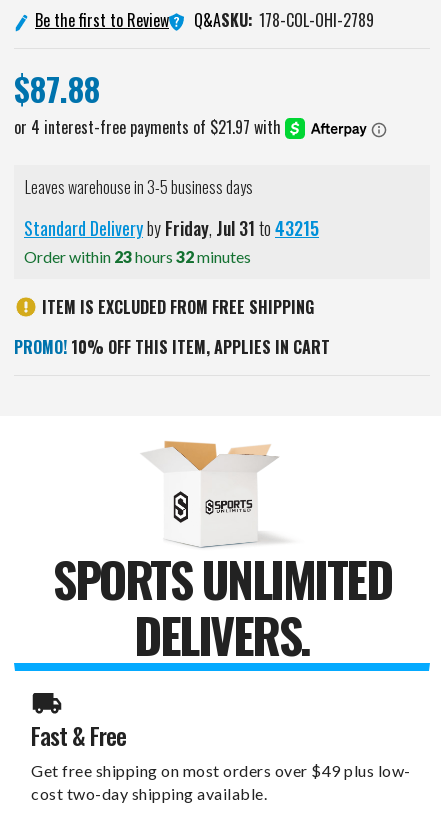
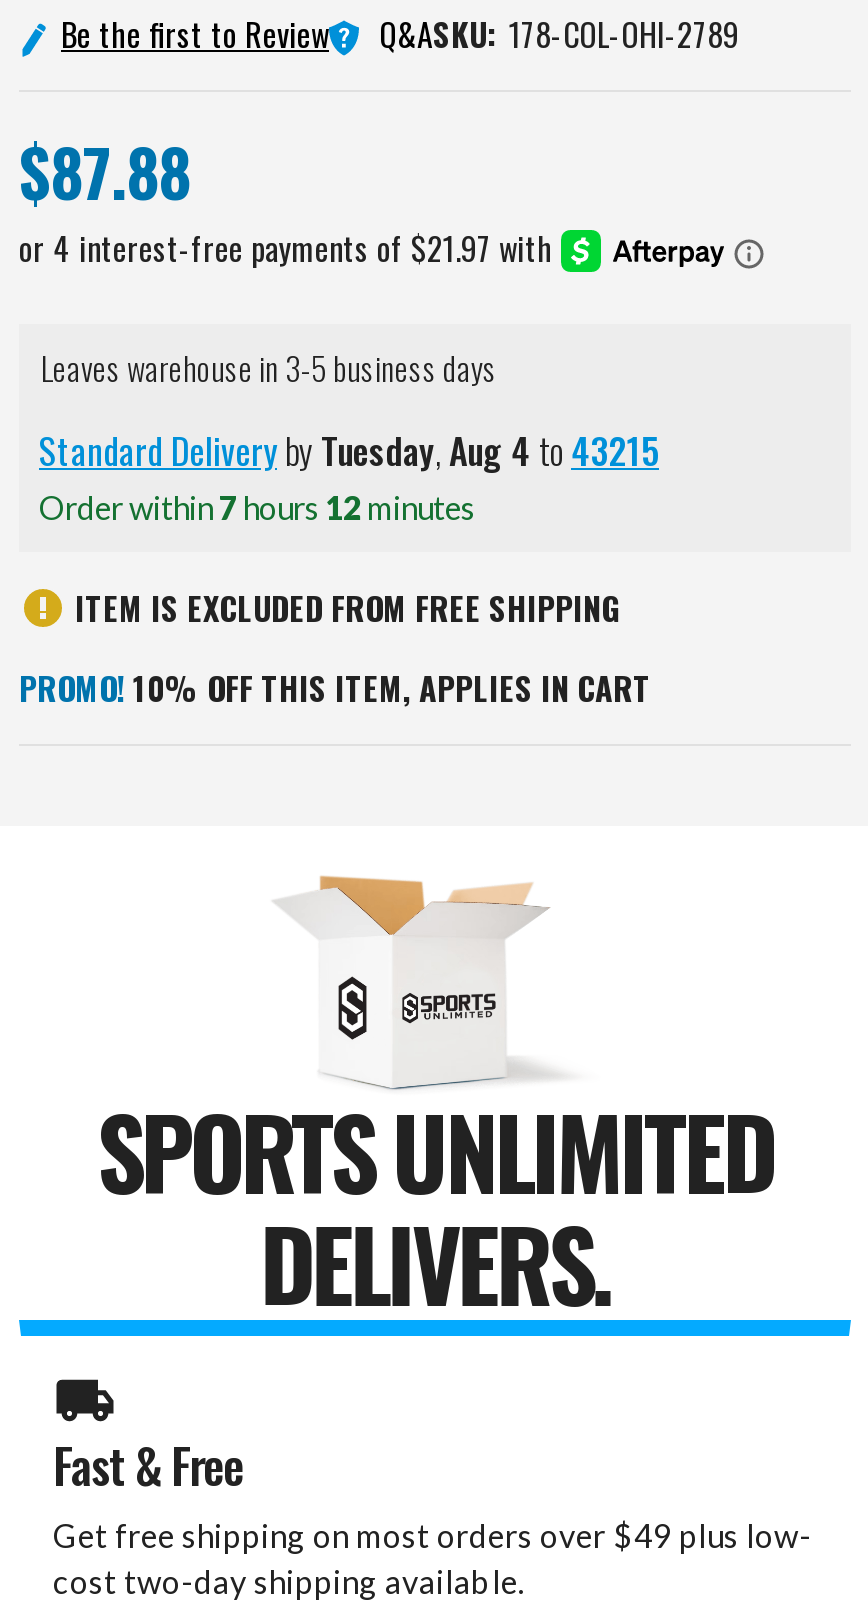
- Standard Delivery by Friday, Jul 31 to 43215
+ Standard Delivery by Tuesday, Aug 4 to 43215

- Order within 23 hours 32 minutes
+ Order within 7 hours 12 minutes
